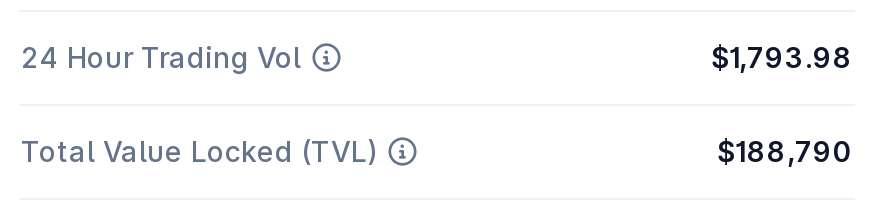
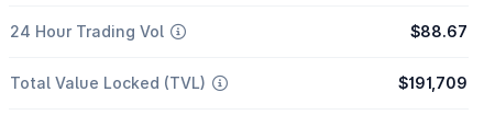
- $1,793.98
+ $88.67

- $188,790
+ $191,709
